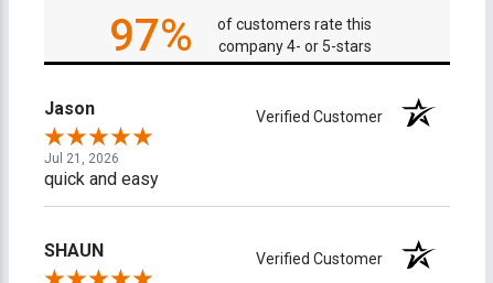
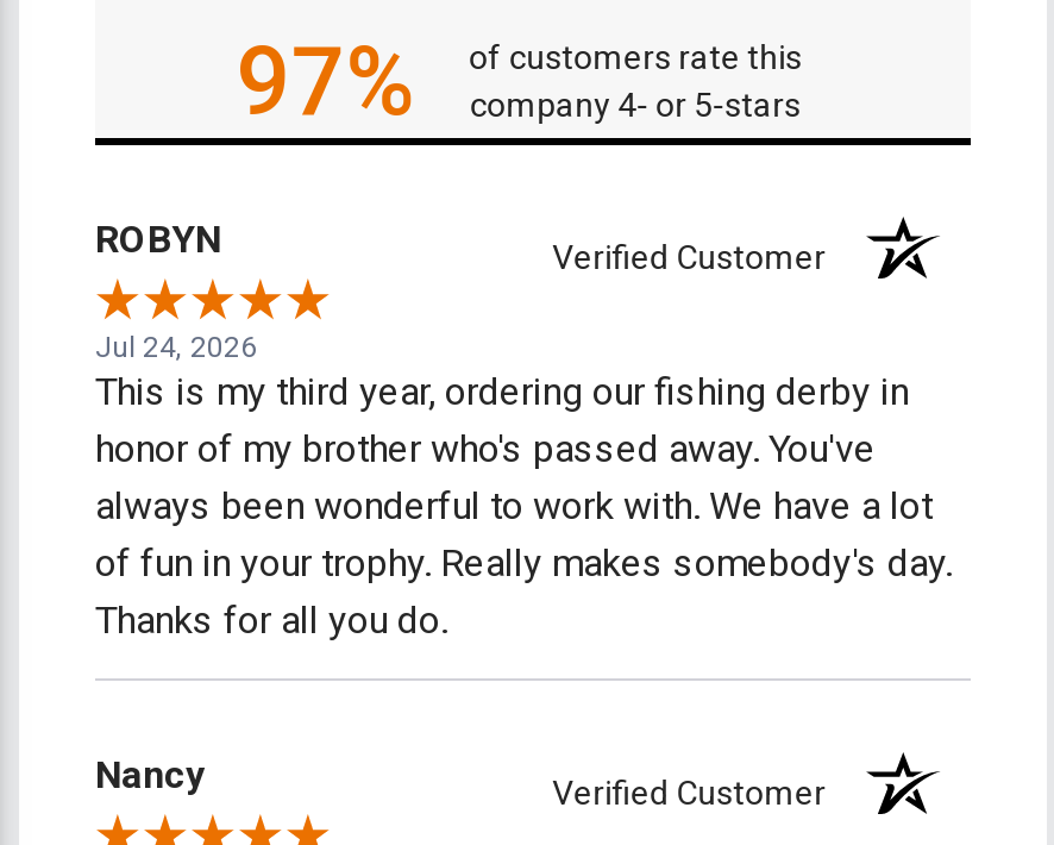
- Jason
+ ROBYN

- Jul 21, 2026
- quick and easy
+ Jul 24, 2026
+ This is my third year, ordering our fishing derby in
+ honor of my brother who's passed away. You've
+ always been wonderful to work with. We have a lot
+ of fun in your trophy. Really makes somebody's day.
+ Thanks for all you do.

- SHAUN
+ Nancy
